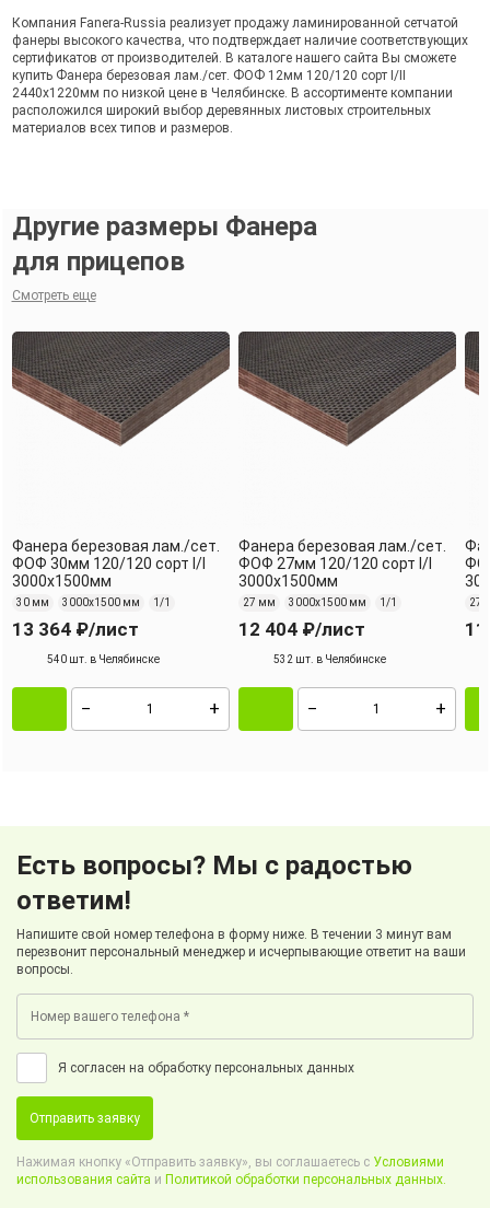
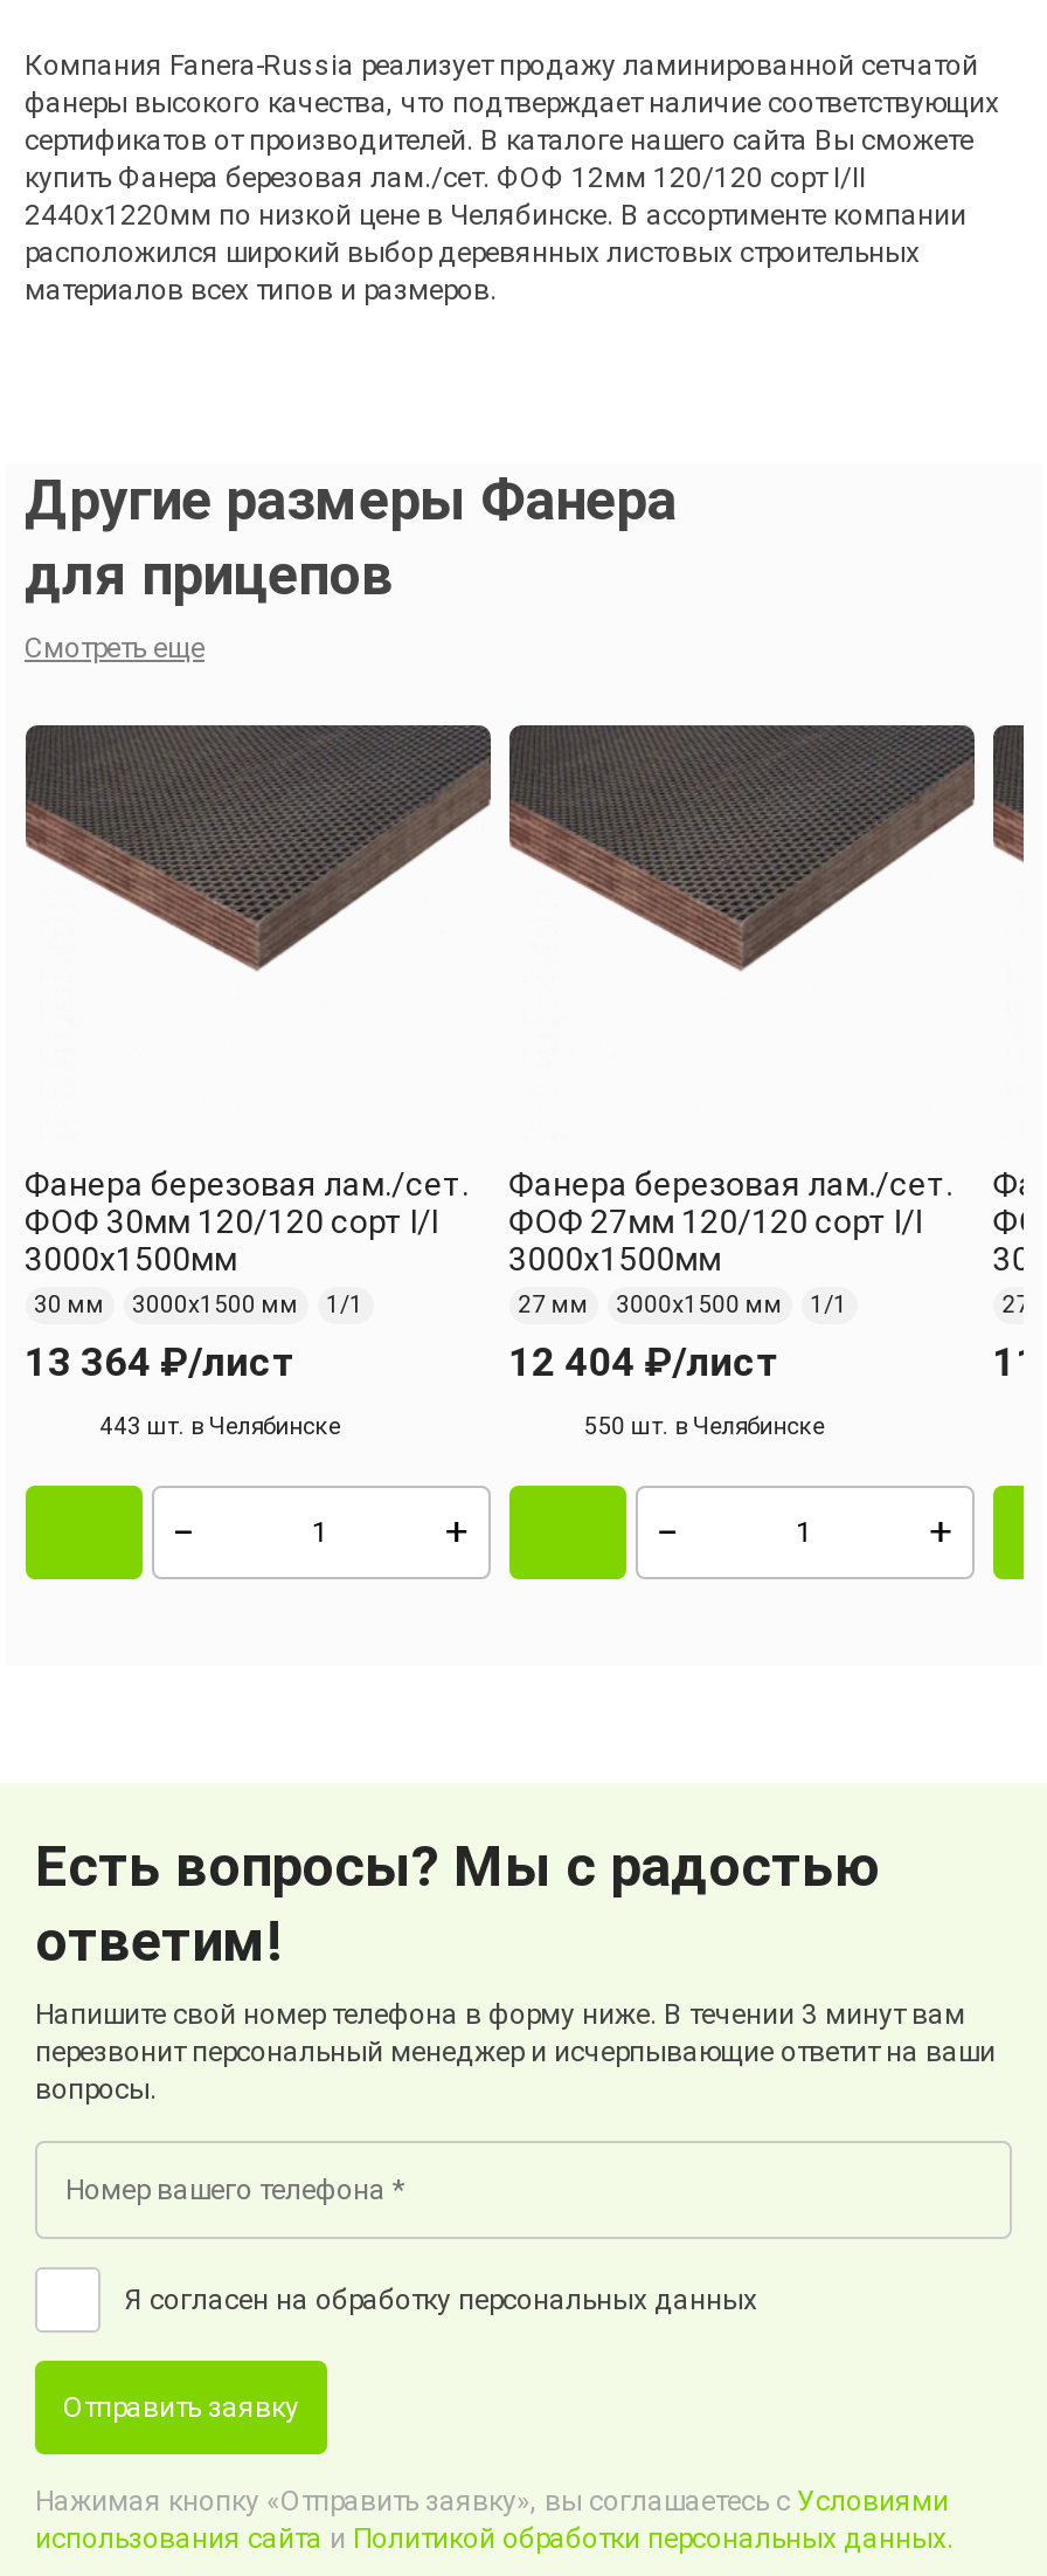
- 540 шт. в Челябинске
+ 443 шт. в Челябинске

- 532 шт. в Челябинске
+ 550 шт. в Челябинске
